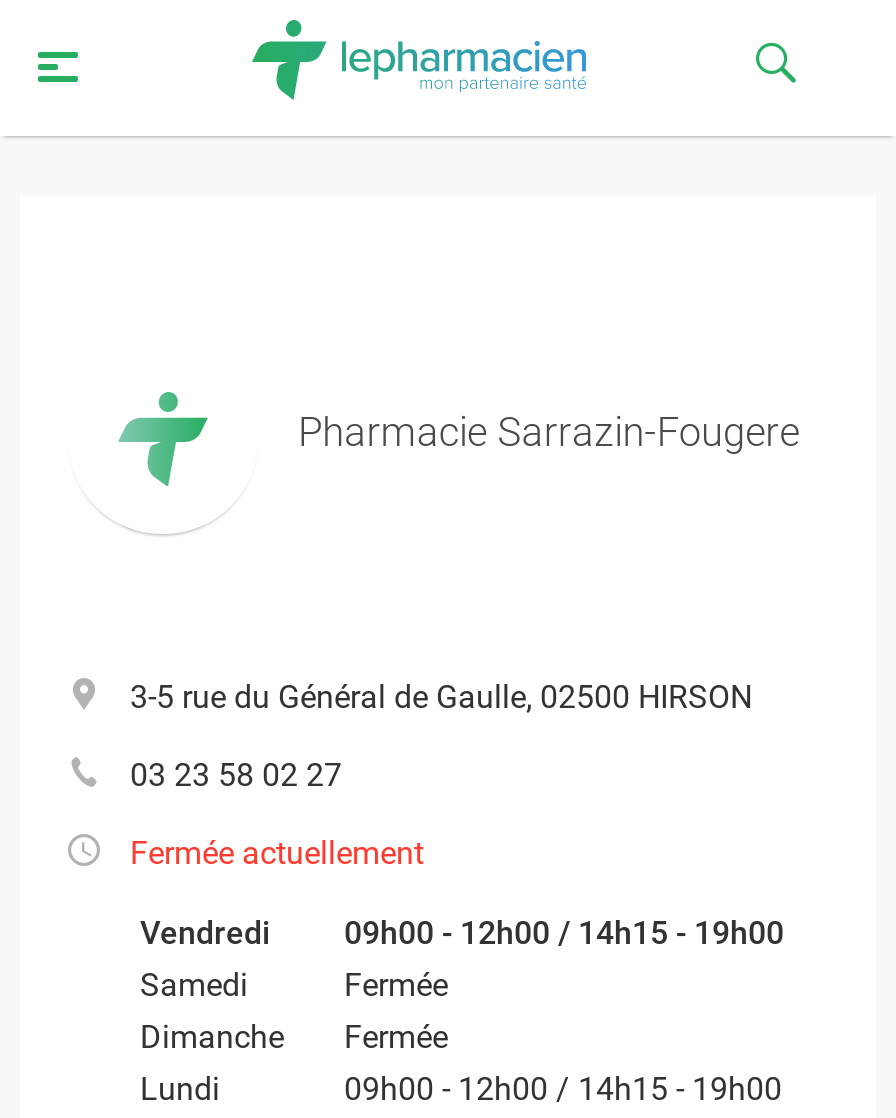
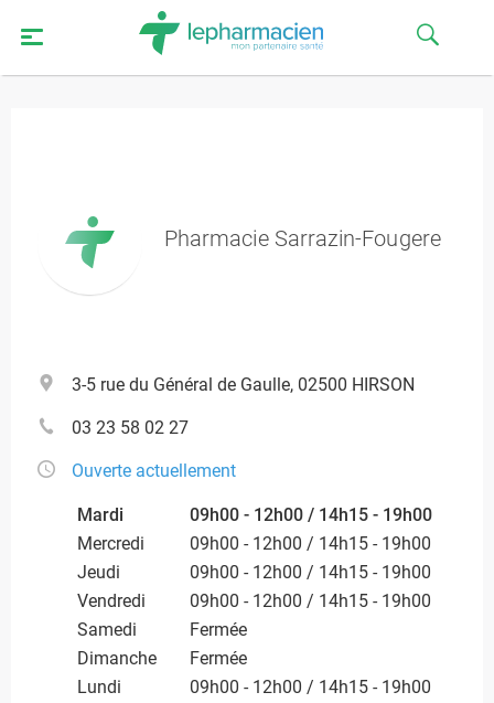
- Fermée actuellement
+ Ouverte actuellement
+ Mardi
+ 09h00 - 12h00 / 14h15 - 19h00
+ Mercredi
+ 09h00 - 12h00 / 14h15 - 19h00
+ Jeudi
+ 09h00 - 12h00 / 14h15 - 19h00
